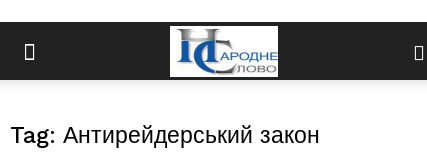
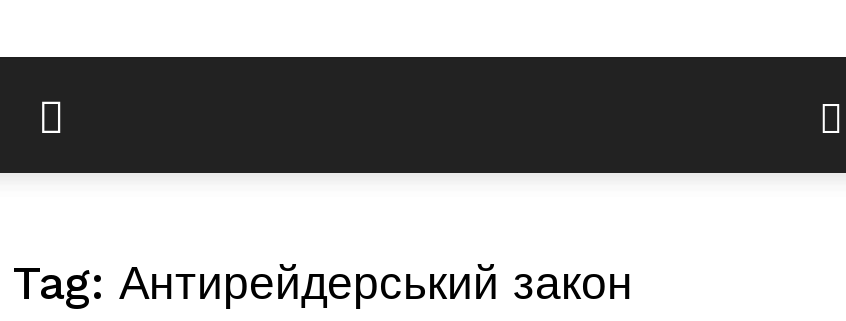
- [image]
